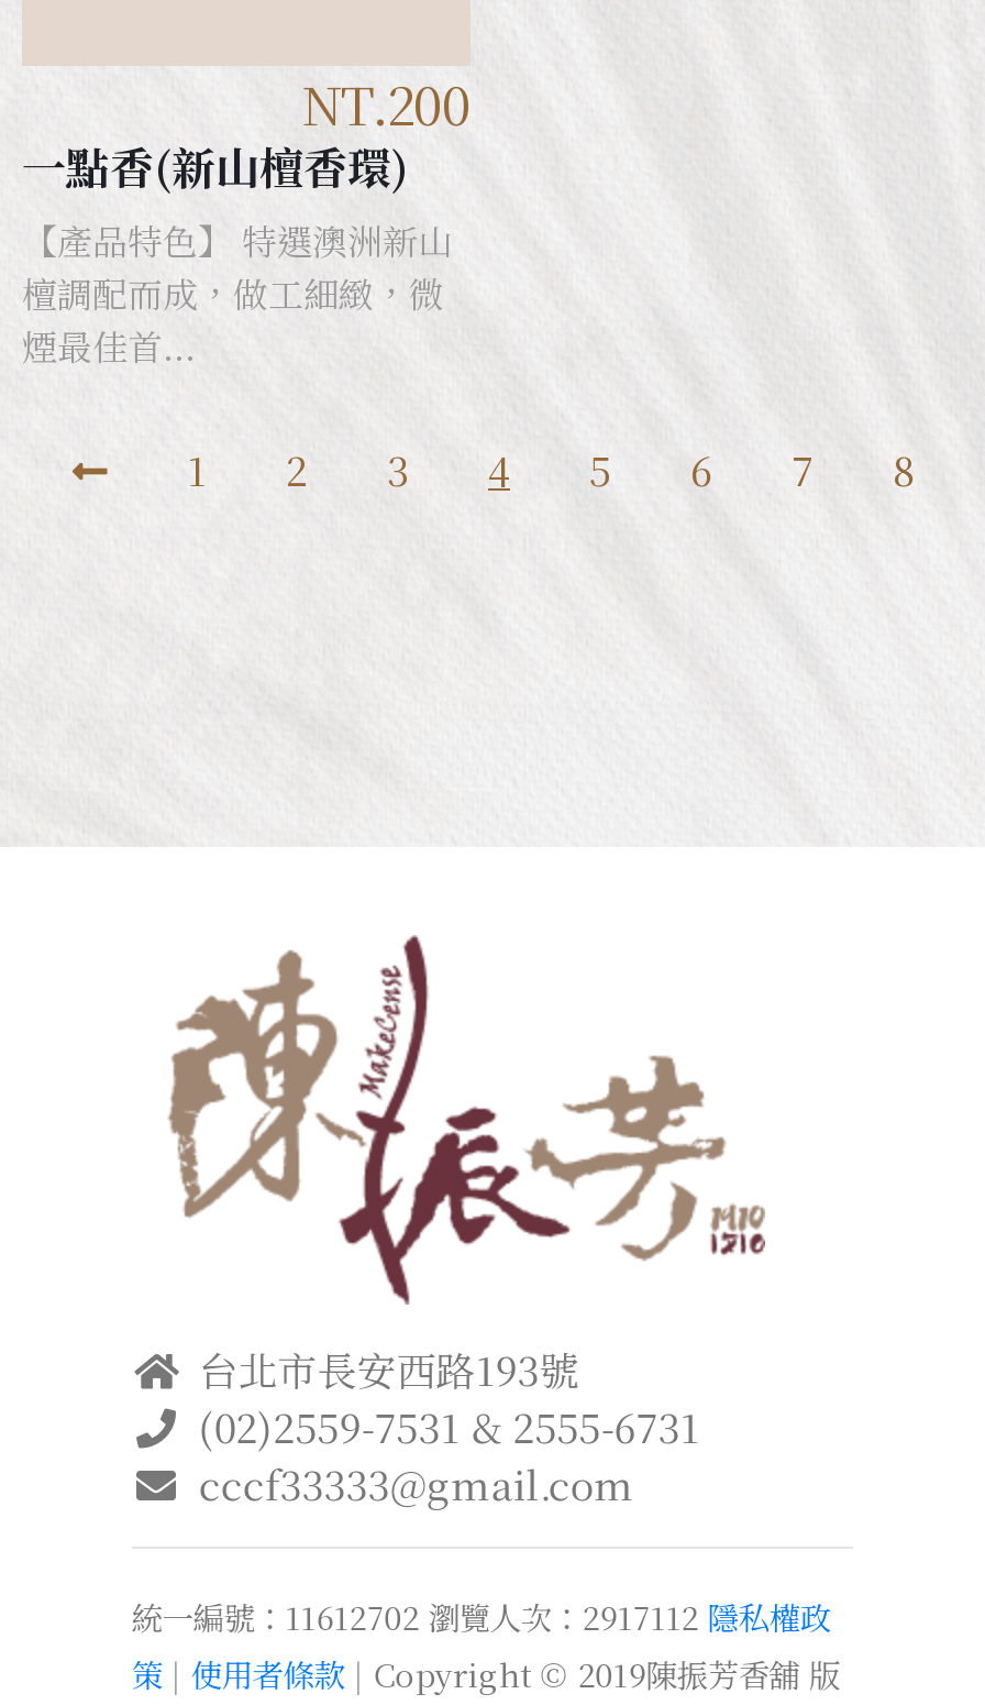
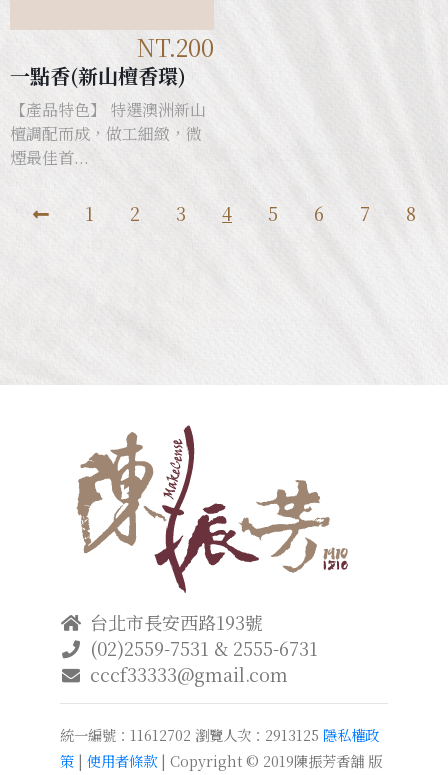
- 統一編號：11612702 瀏覽人次：2917112 隱私權政
+ 統一編號：11612702 瀏覽人次：2913125 隱私權政
